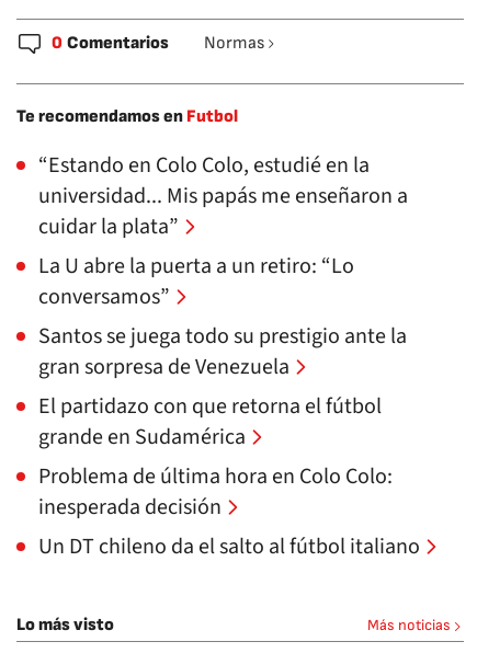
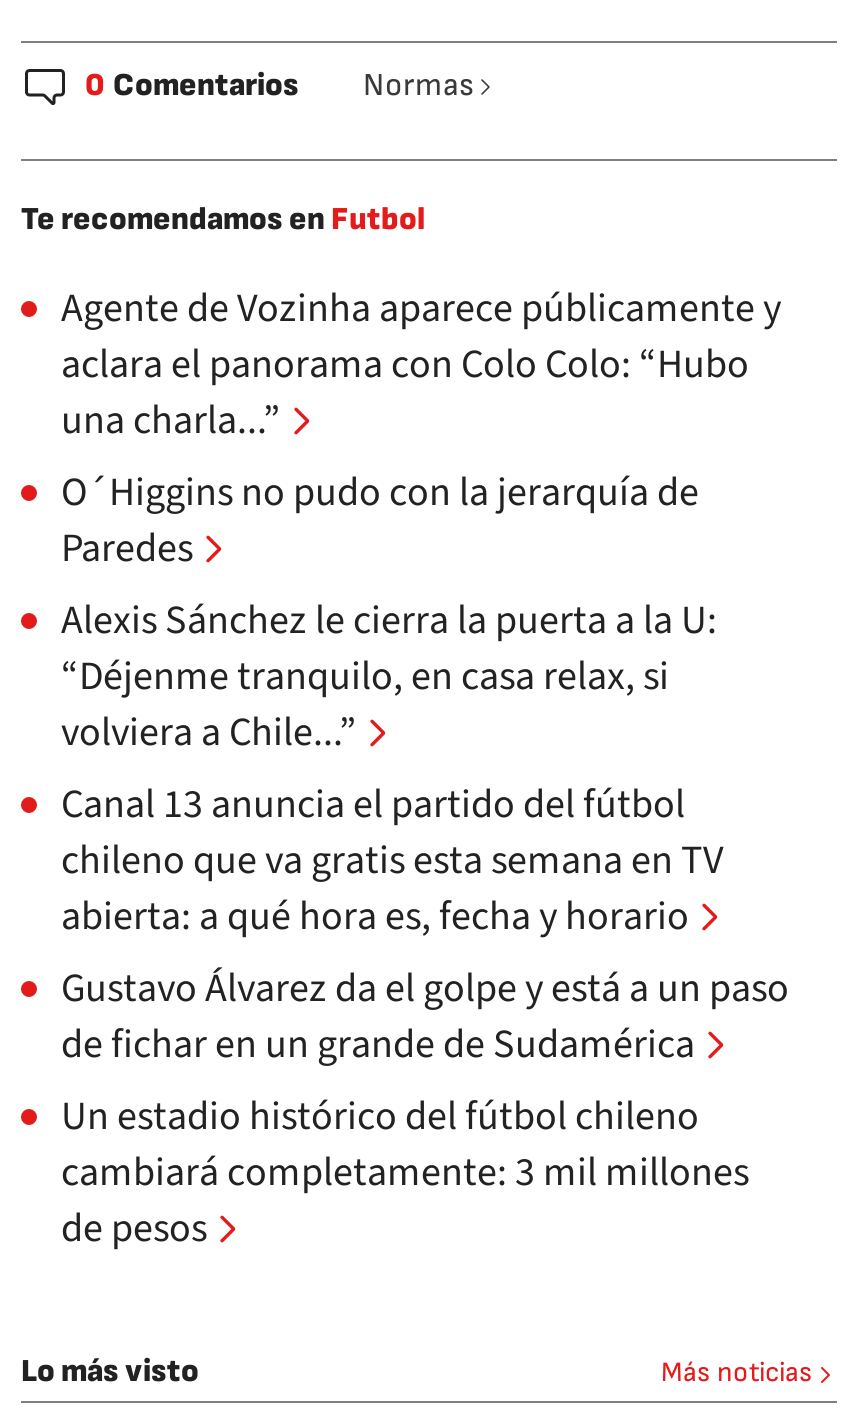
- “Estando en Colo Colo, estudié en la
- universidad... Mis papás me enseñaron a
- cuidar la plata”
- La U abre la puerta a un retiro: “Lo
- conversamos”
- Santos se juega todo su prestigio ante la
- gran sorpresa de Venezuela
- El partidazo con que retorna el fútbol
- grande en Sudamérica
- Problema de última hora en Colo Colo:
- inesperada decisión
- Un DT chileno da el salto al fútbol italiano
+ Agente de Vozinha aparece públicamente y
+ aclara el panorama con Colo Colo: “Hubo
+ una charla...”
+ O´Higgins no pudo con la jerarquía de
+ Paredes
+ Alexis Sánchez le cierra la puerta a la U:
+ “Déjenme tranquilo, en casa relax, si
+ volviera a Chile...”
+ Canal 13 anuncia el partido del fútbol
+ chileno que va gratis esta semana en TV
+ abierta: a qué hora es, fecha y horario
+ Gustavo Álvarez da el golpe y está a un paso
+ de fichar en un grande de Sudamérica
+ Un estadio histórico del fútbol chileno
+ cambiará completamente: 3 mil millones
+ de pesos
